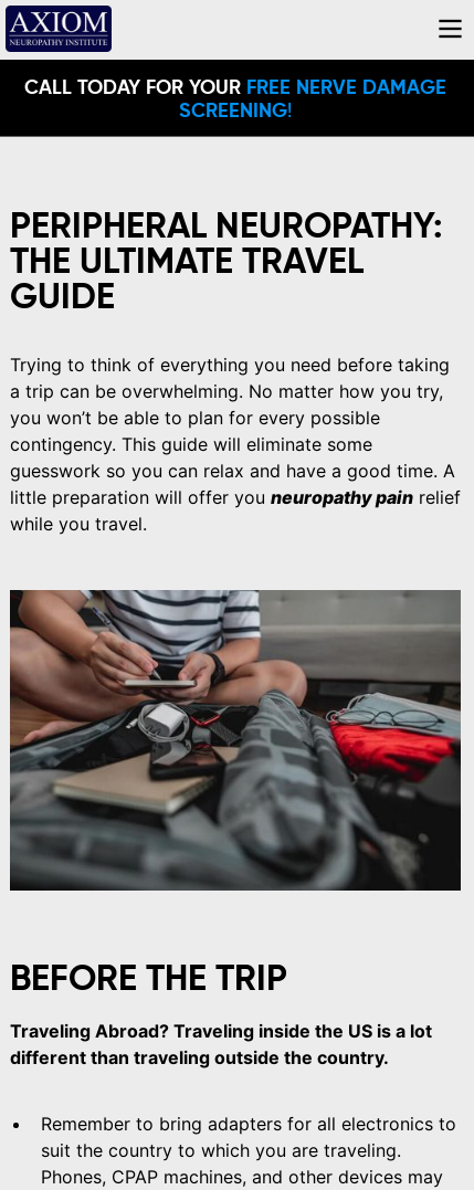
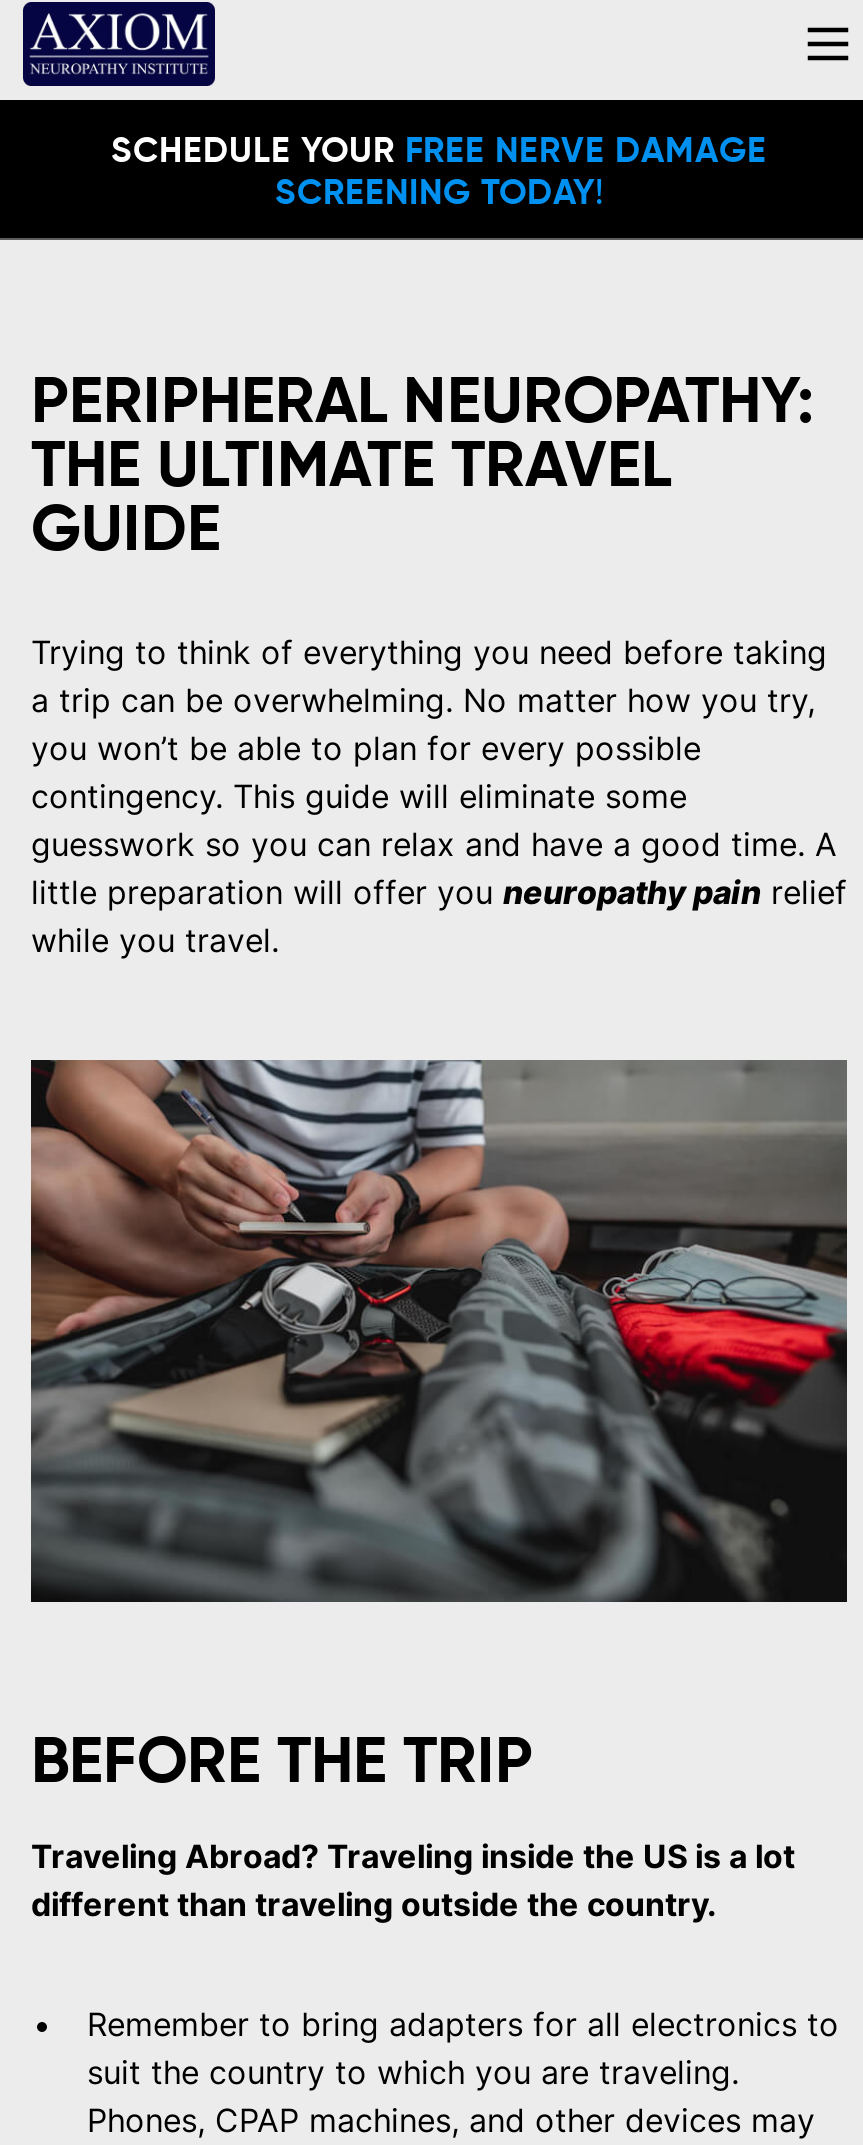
- CALL TODAY FOR YOUR FREE NERVE DAMAGE
- SCREENING!
+ SCHEDULE YOUR FREE NERVE DAMAGE
+ SCREENING TODAY!
